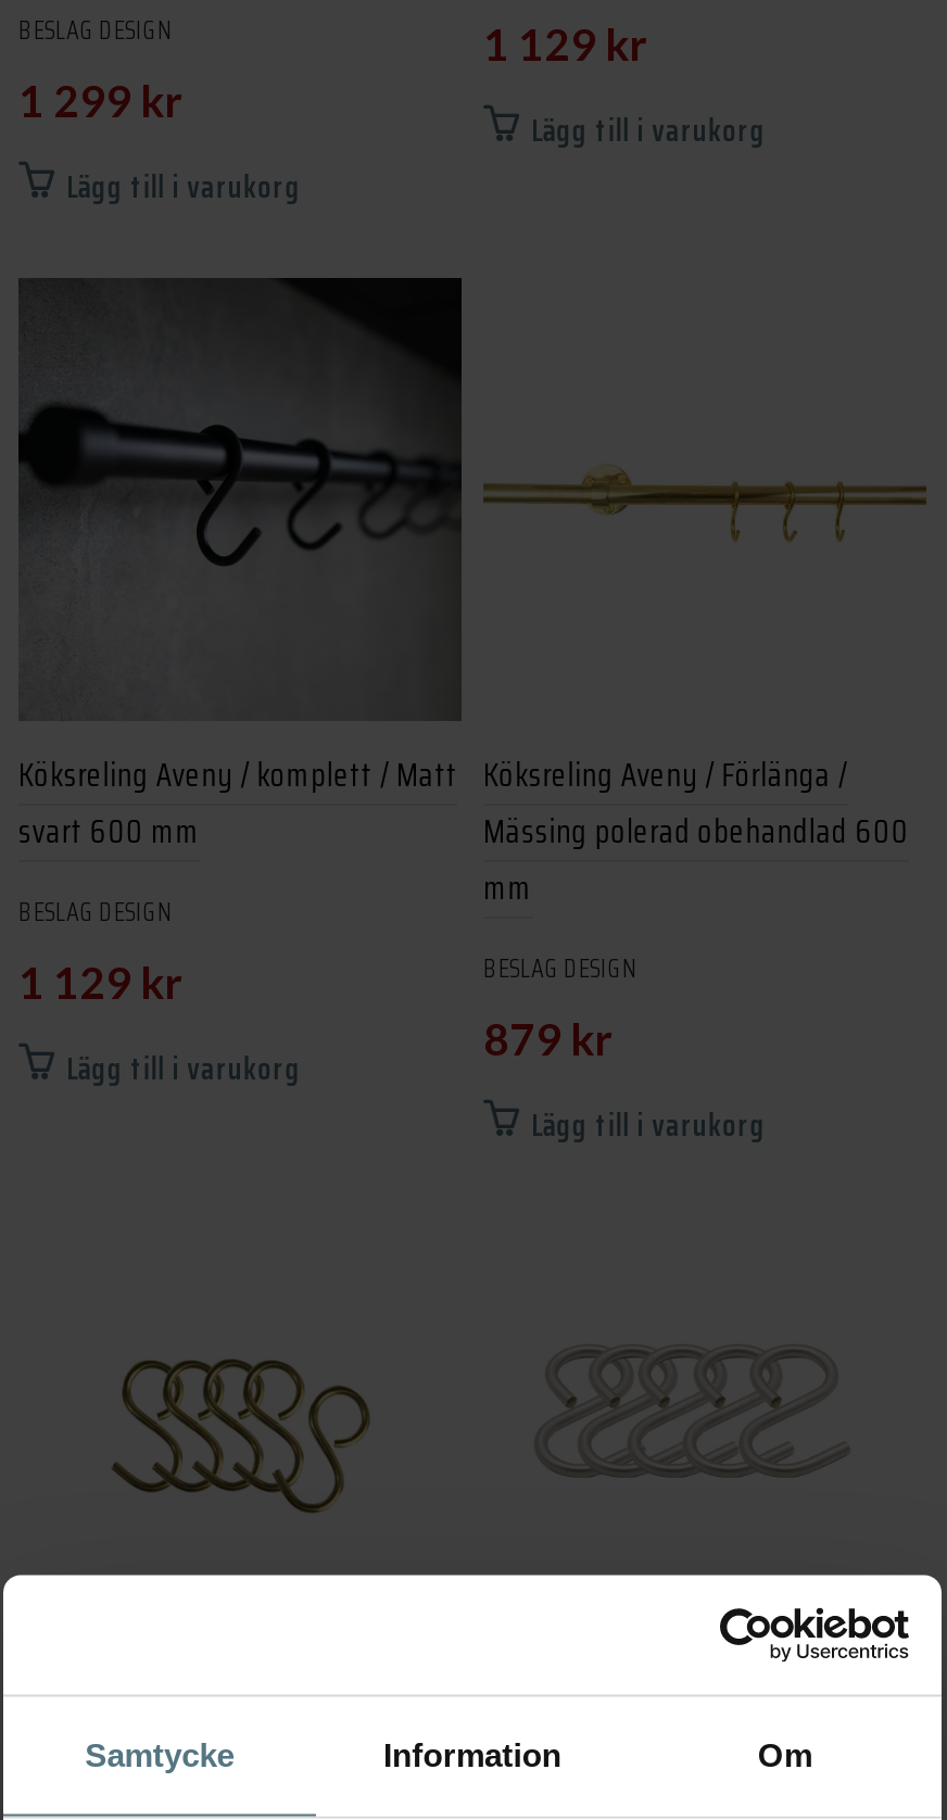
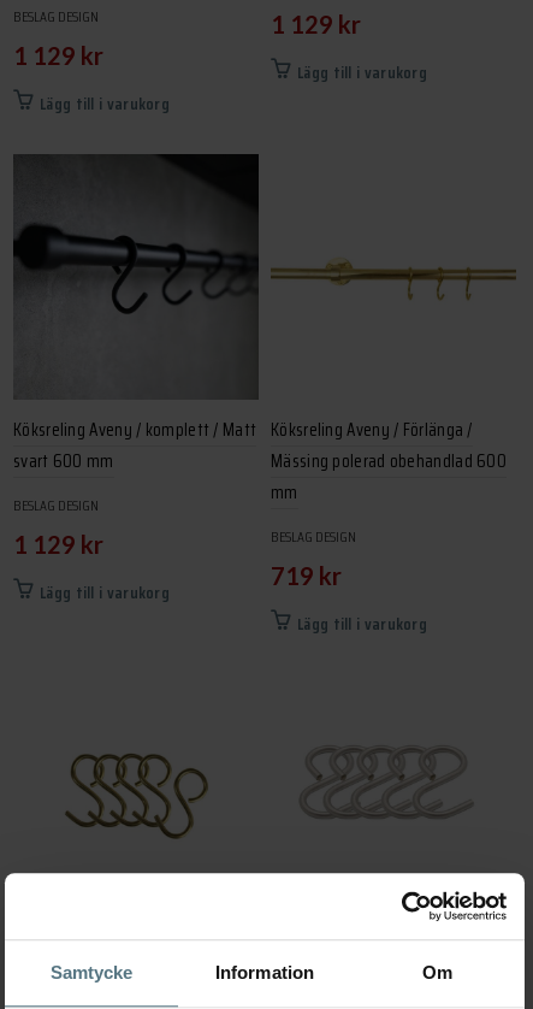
- 1 299 kr
+ 1 129 kr

- 879 kr
+ 719 kr
